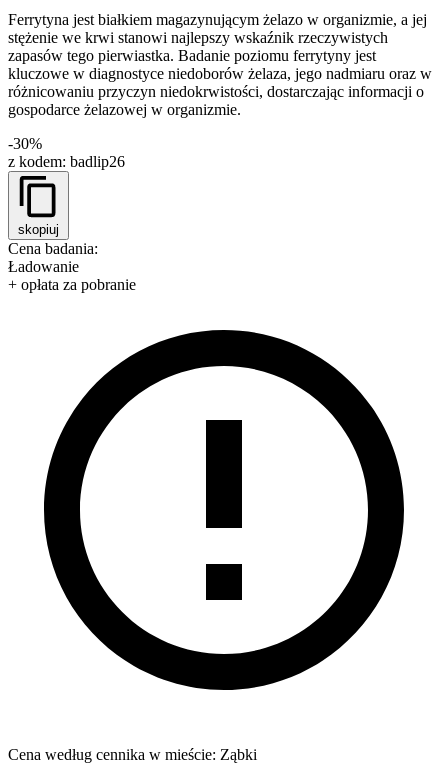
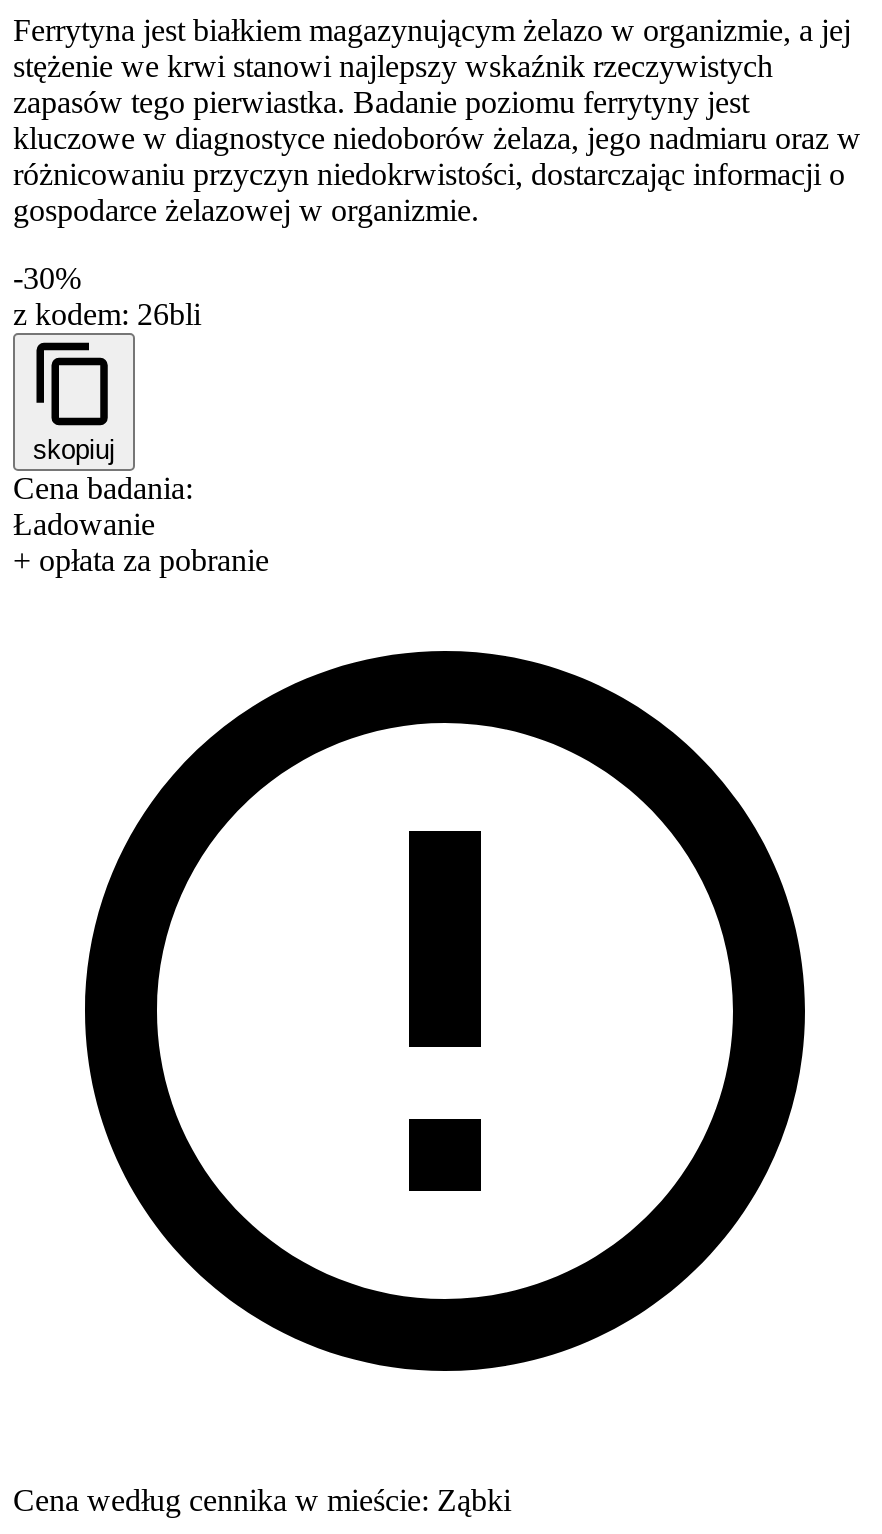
- z kodem: badlip26
+ z kodem: 26bli
